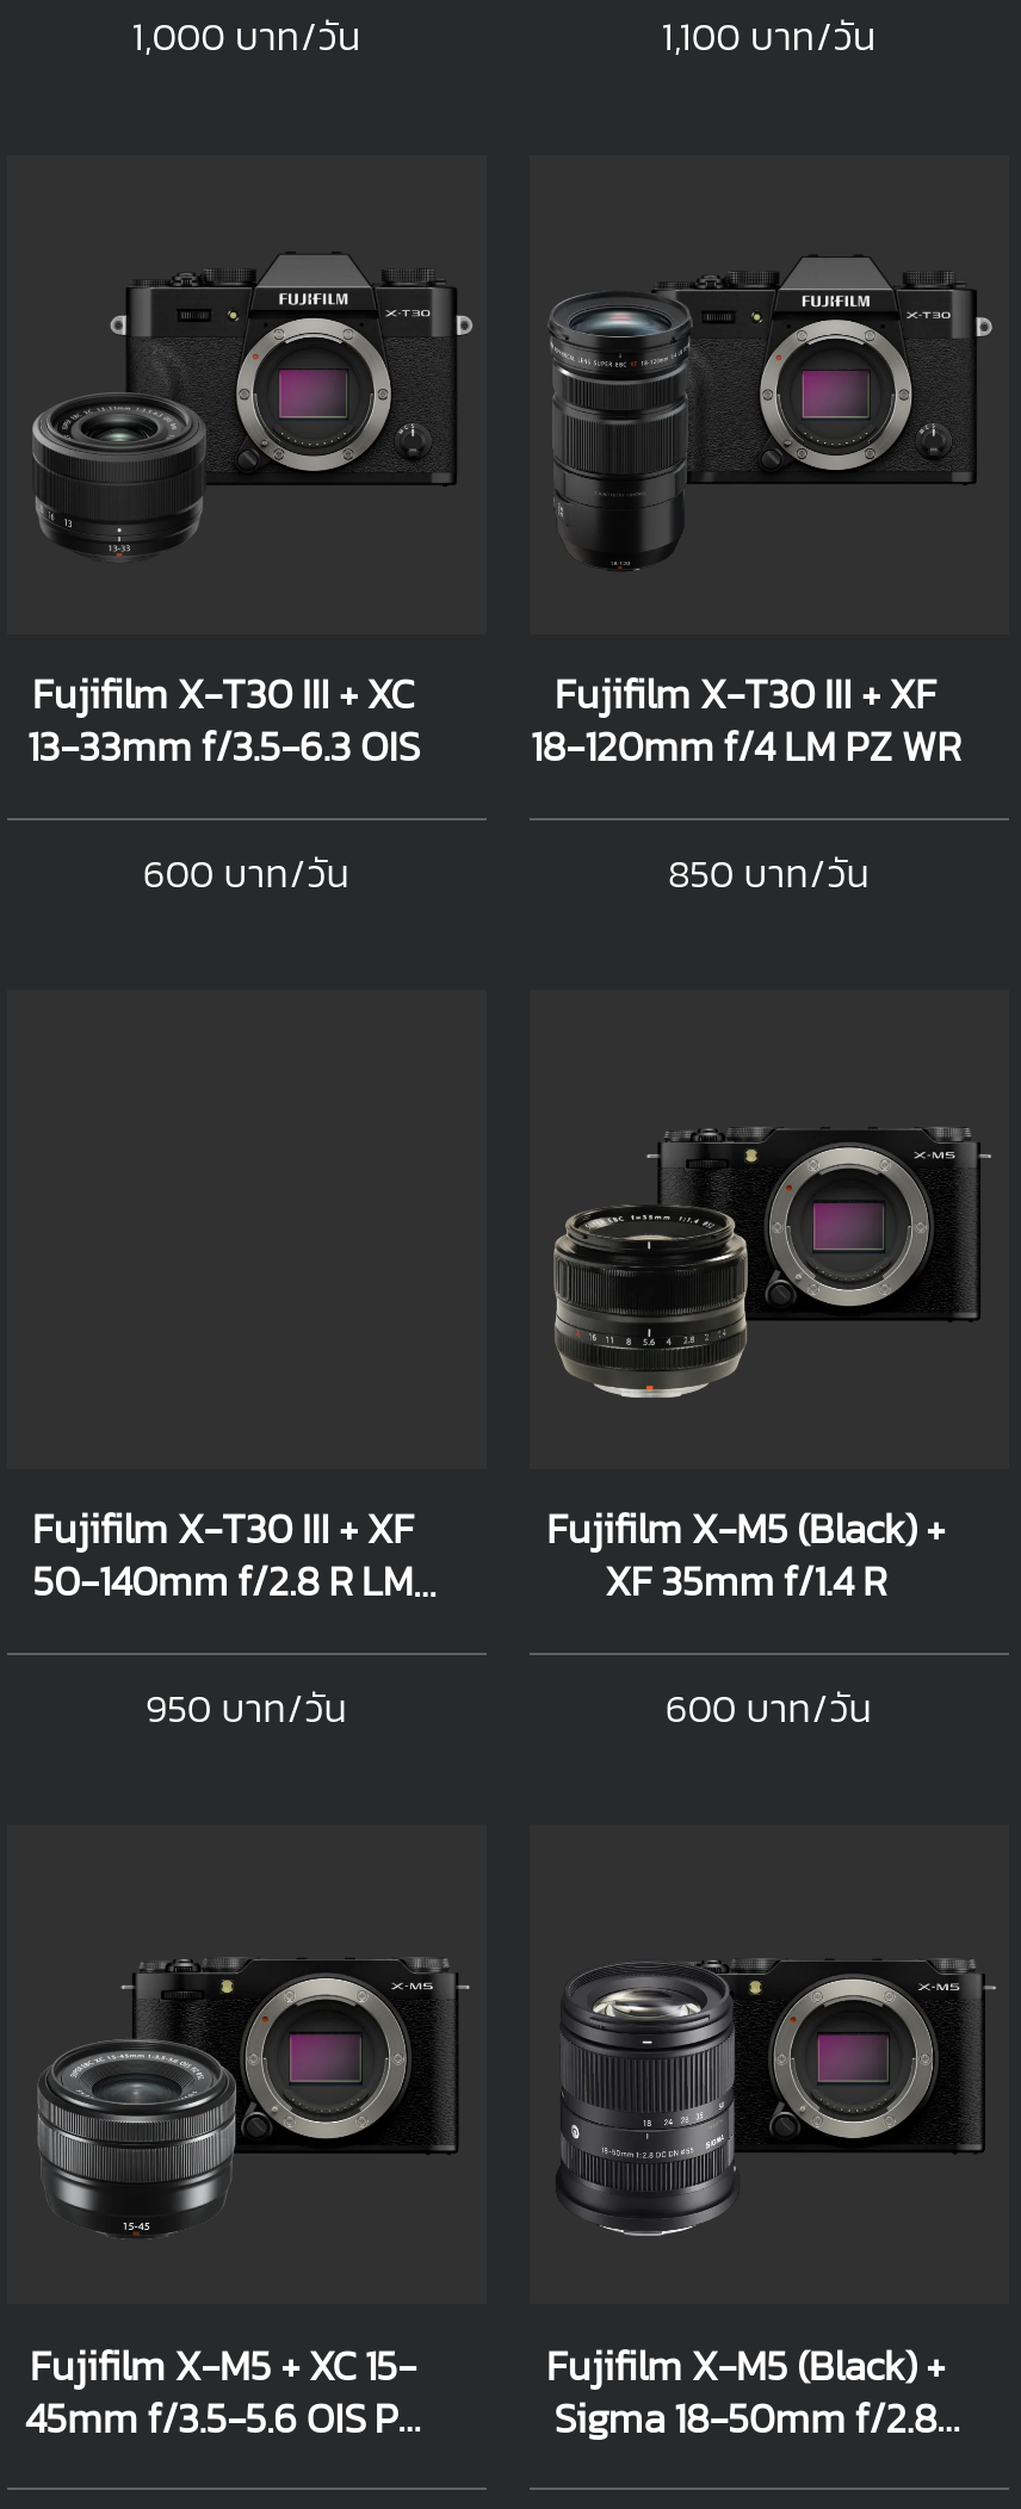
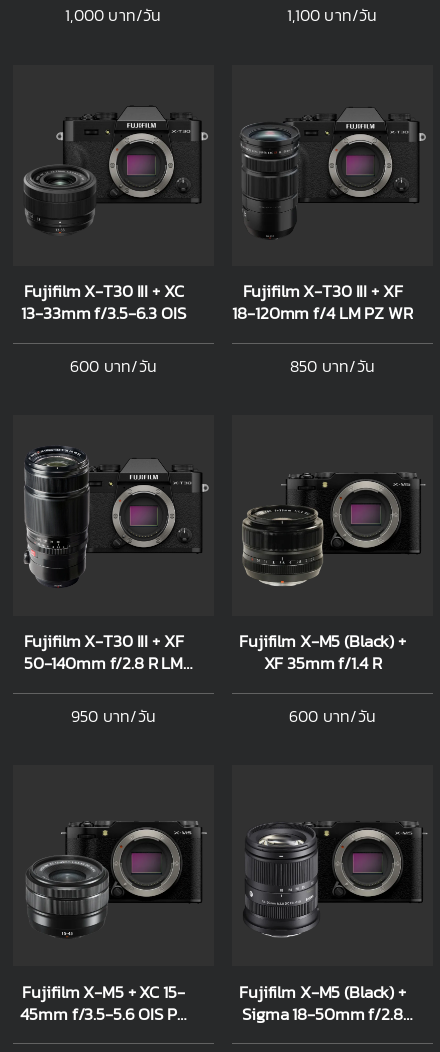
+ [image]
